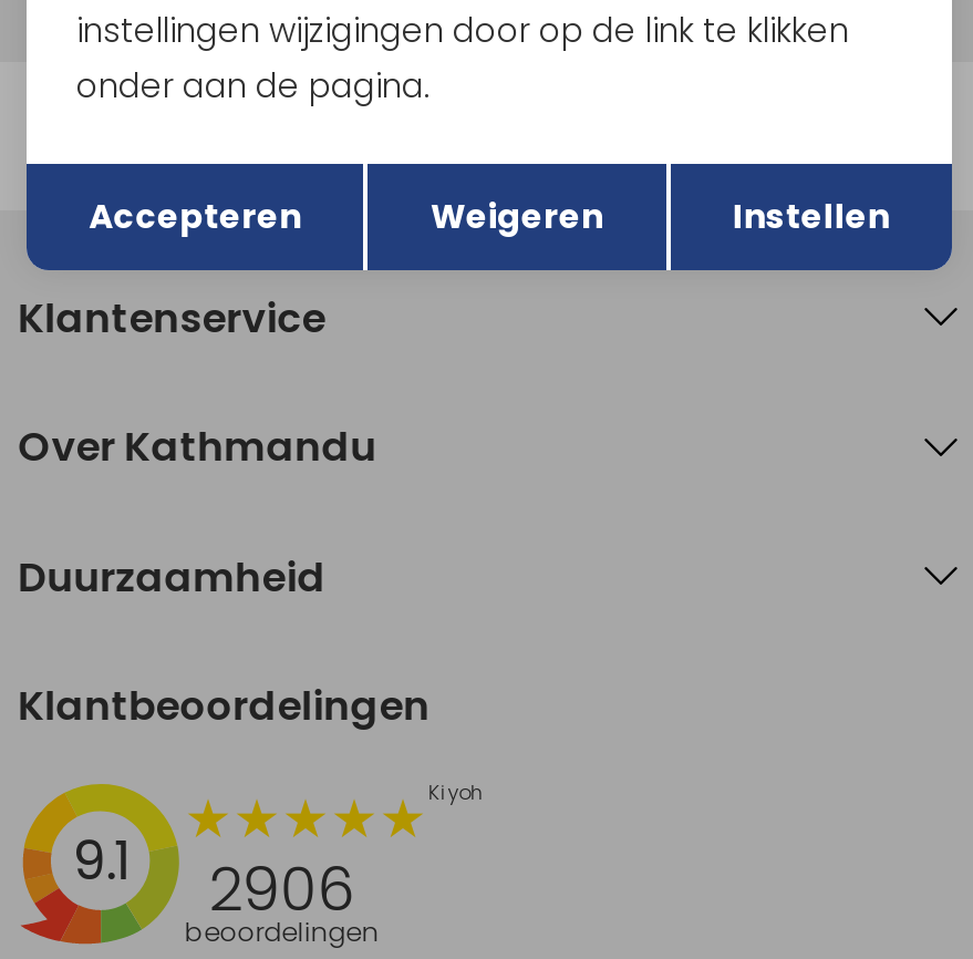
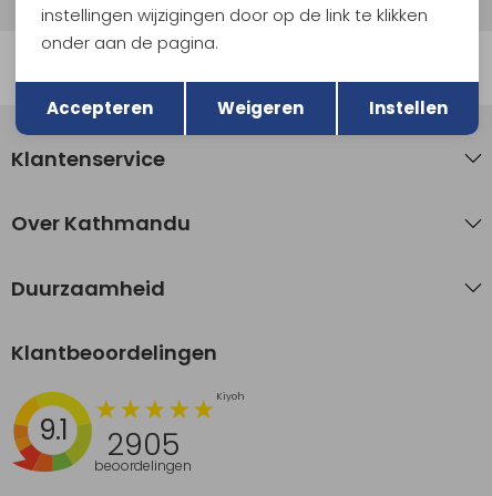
- 9.1 2906
+ 9.1 2905
